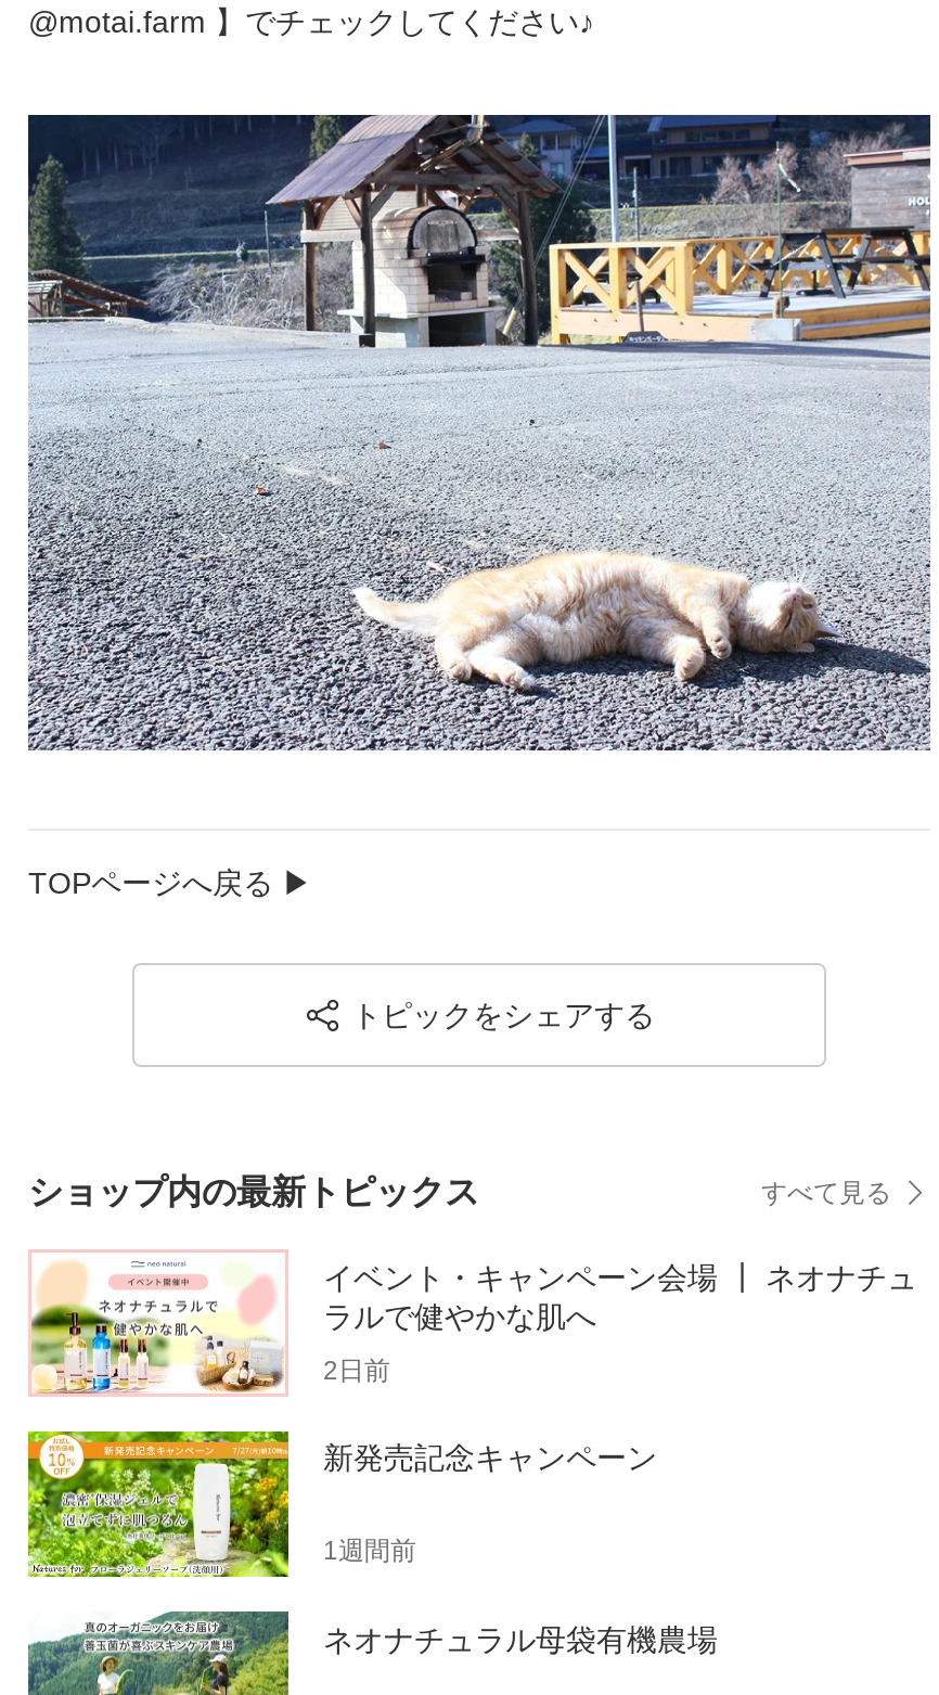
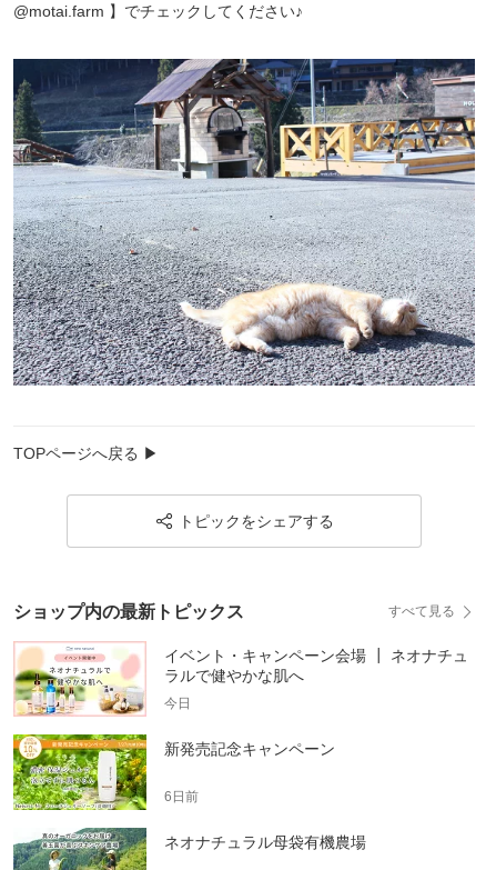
- 2日前
+ 今日

- 1週間前
+ 6日前
